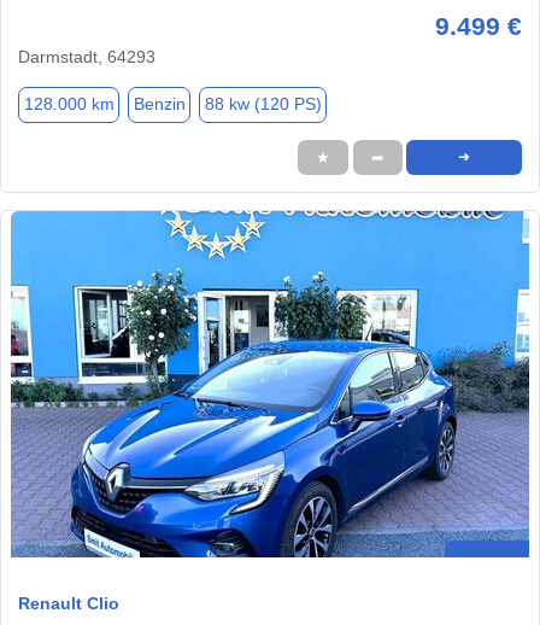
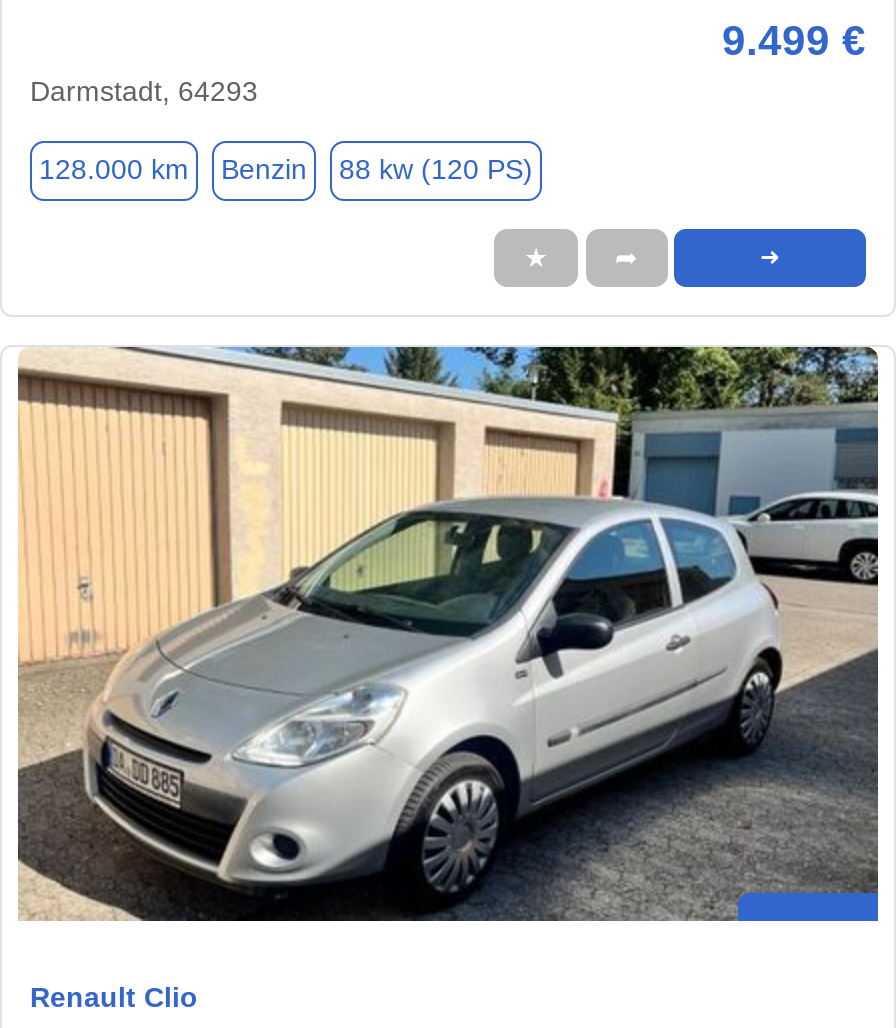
- [image]
+ [image]
